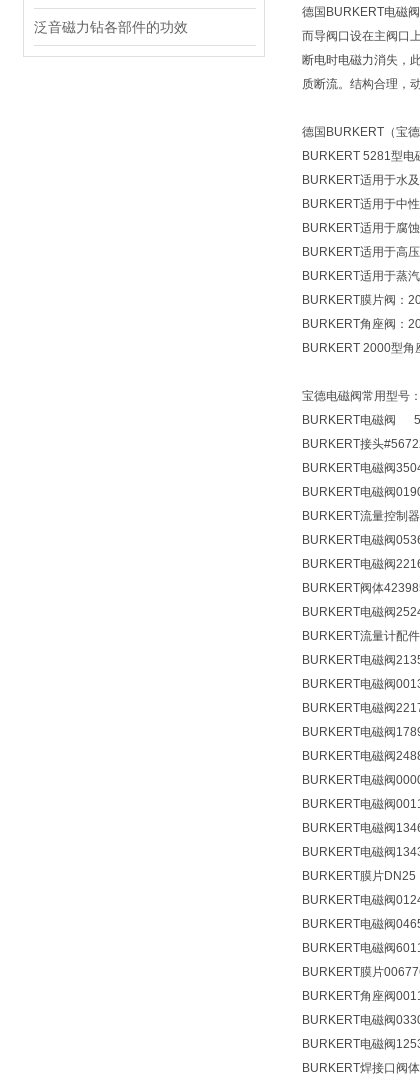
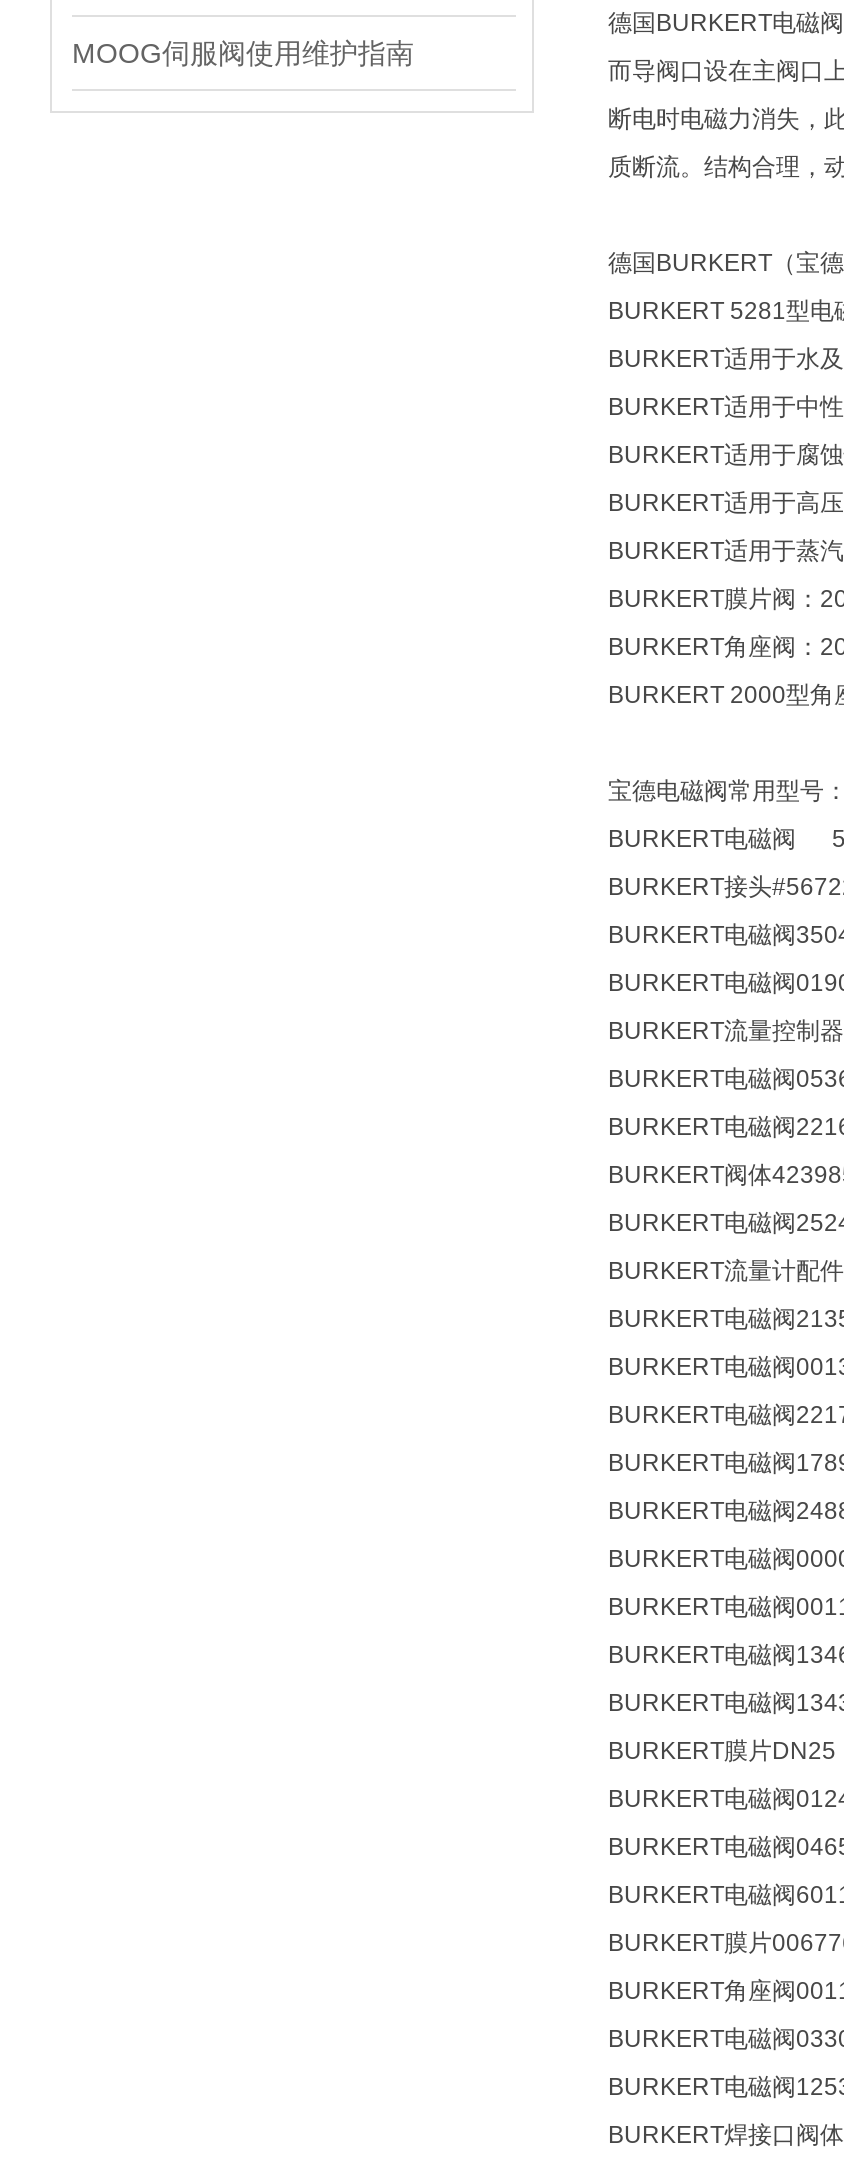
- 泛音磁力钻各部件的功效
+ MOOG伺服阀使用维护指南
